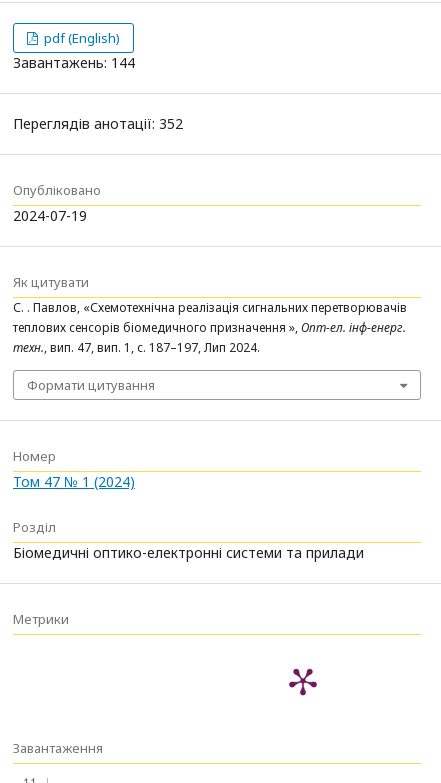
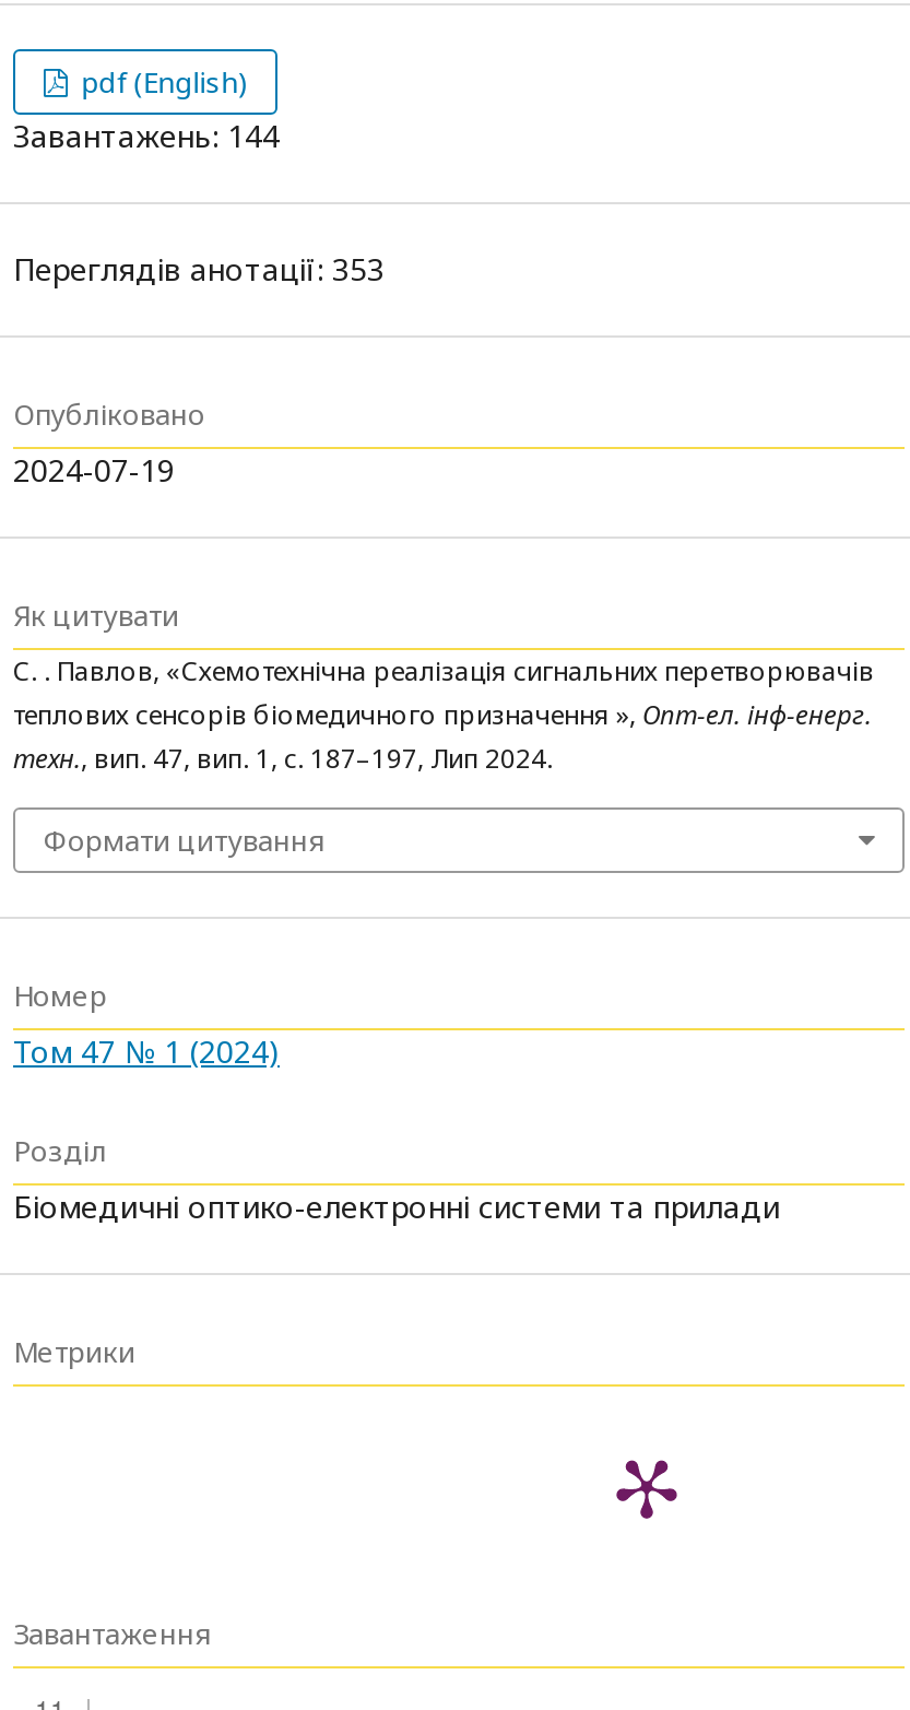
- Переглядів анотації: 352
+ Переглядів анотації: 353
